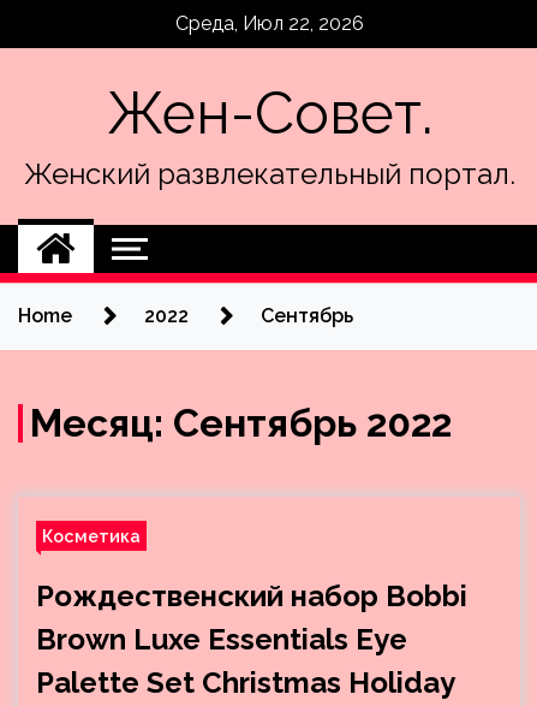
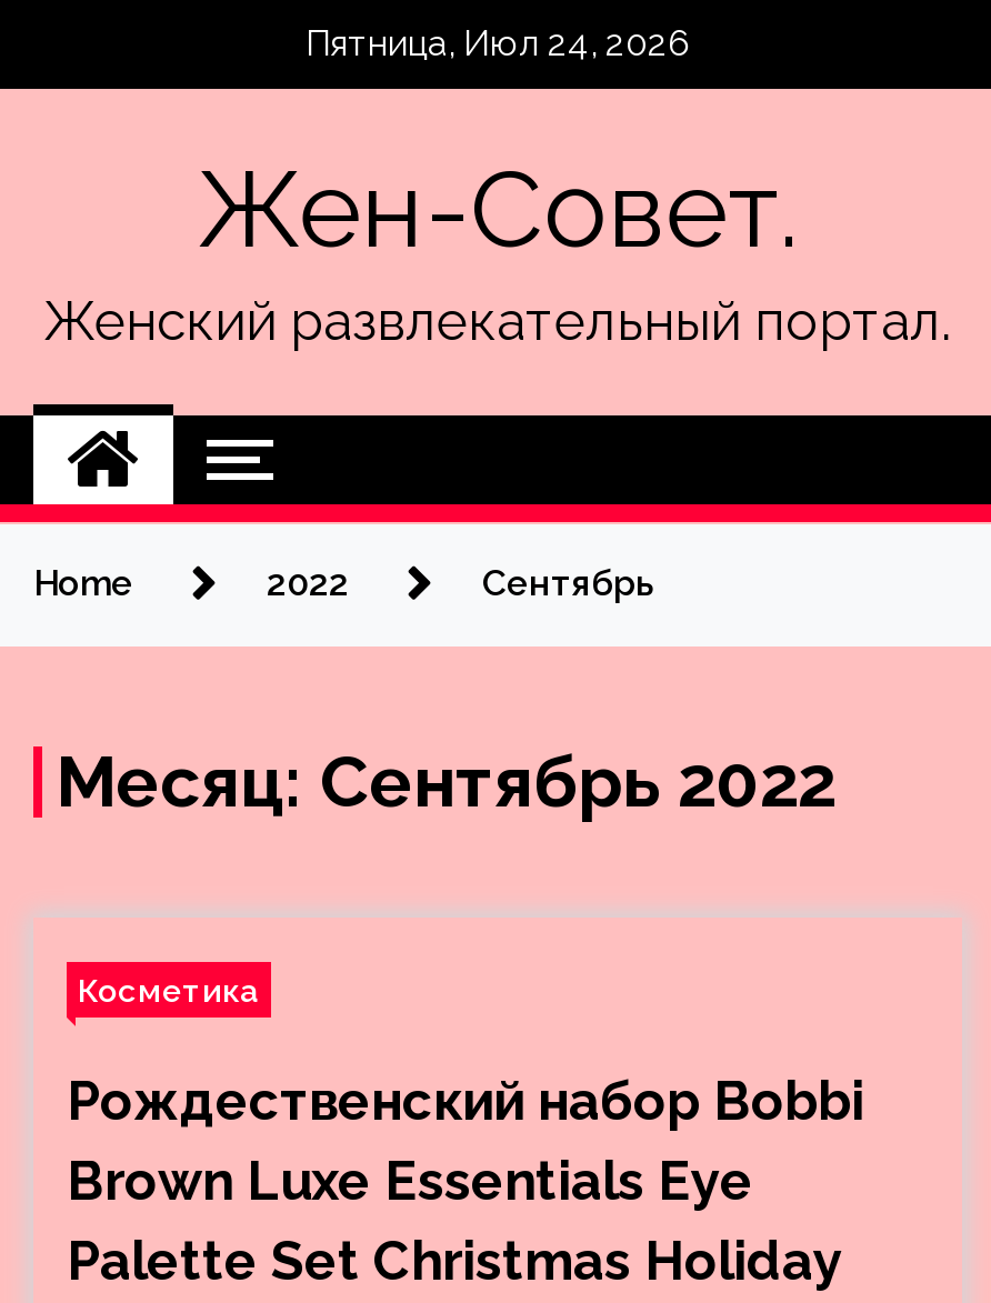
- Среда, Июл 22, 2026
+ Пятница, Июл 24, 2026
